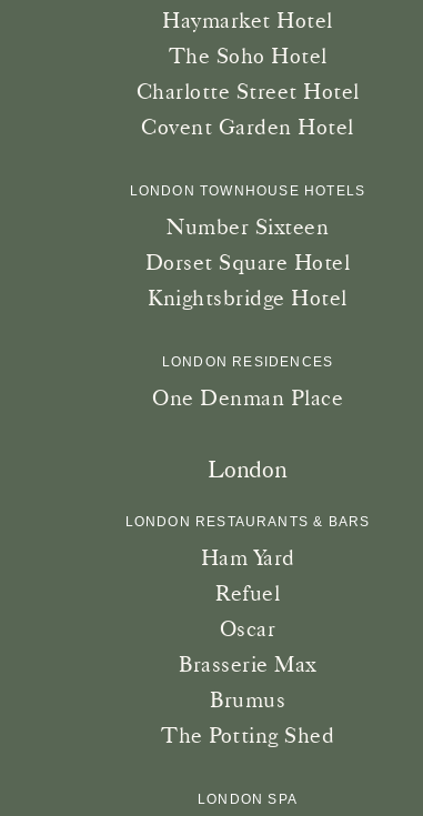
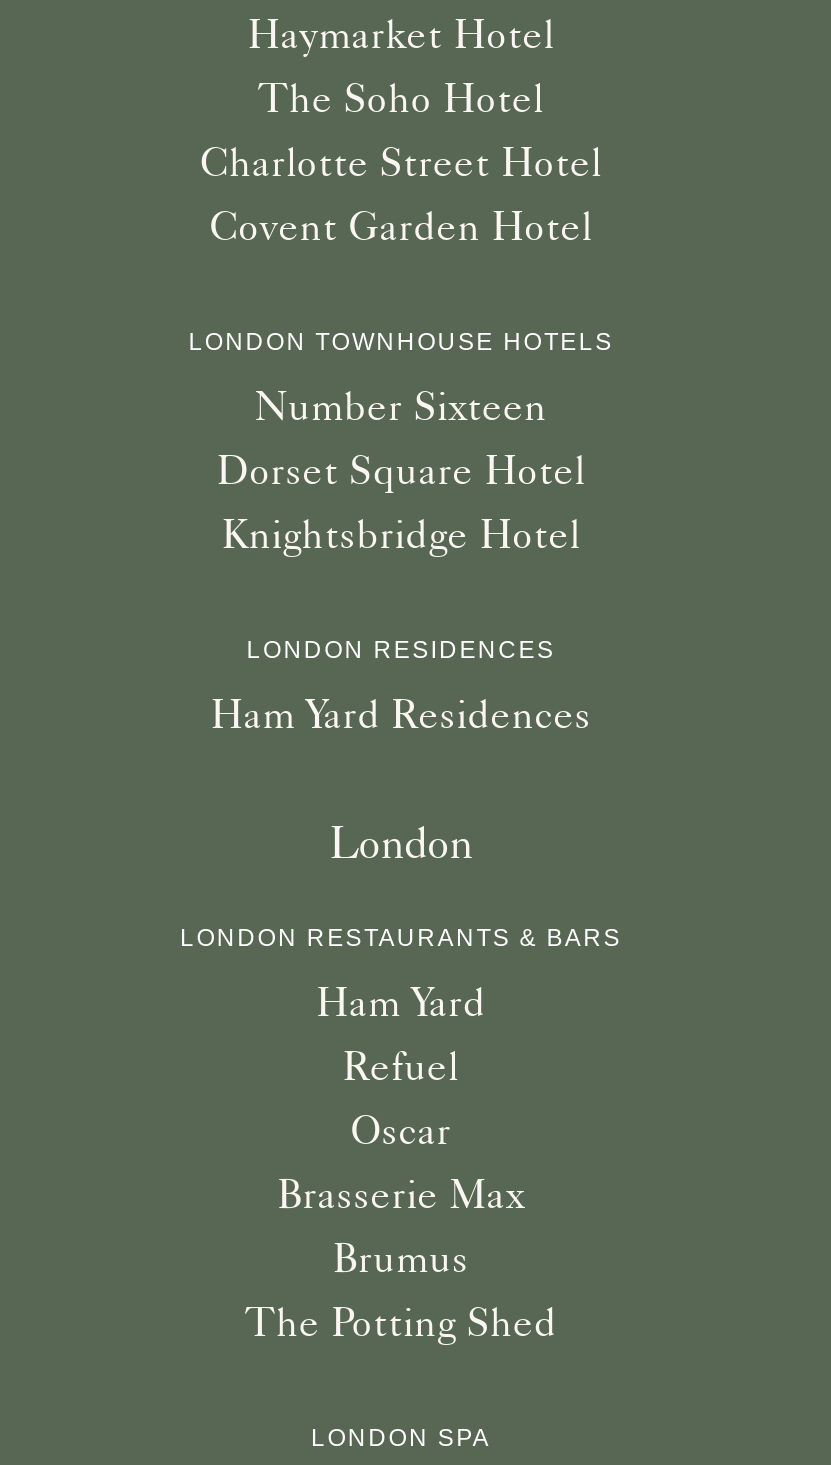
- One Denman Place
+ Ham Yard Residences
